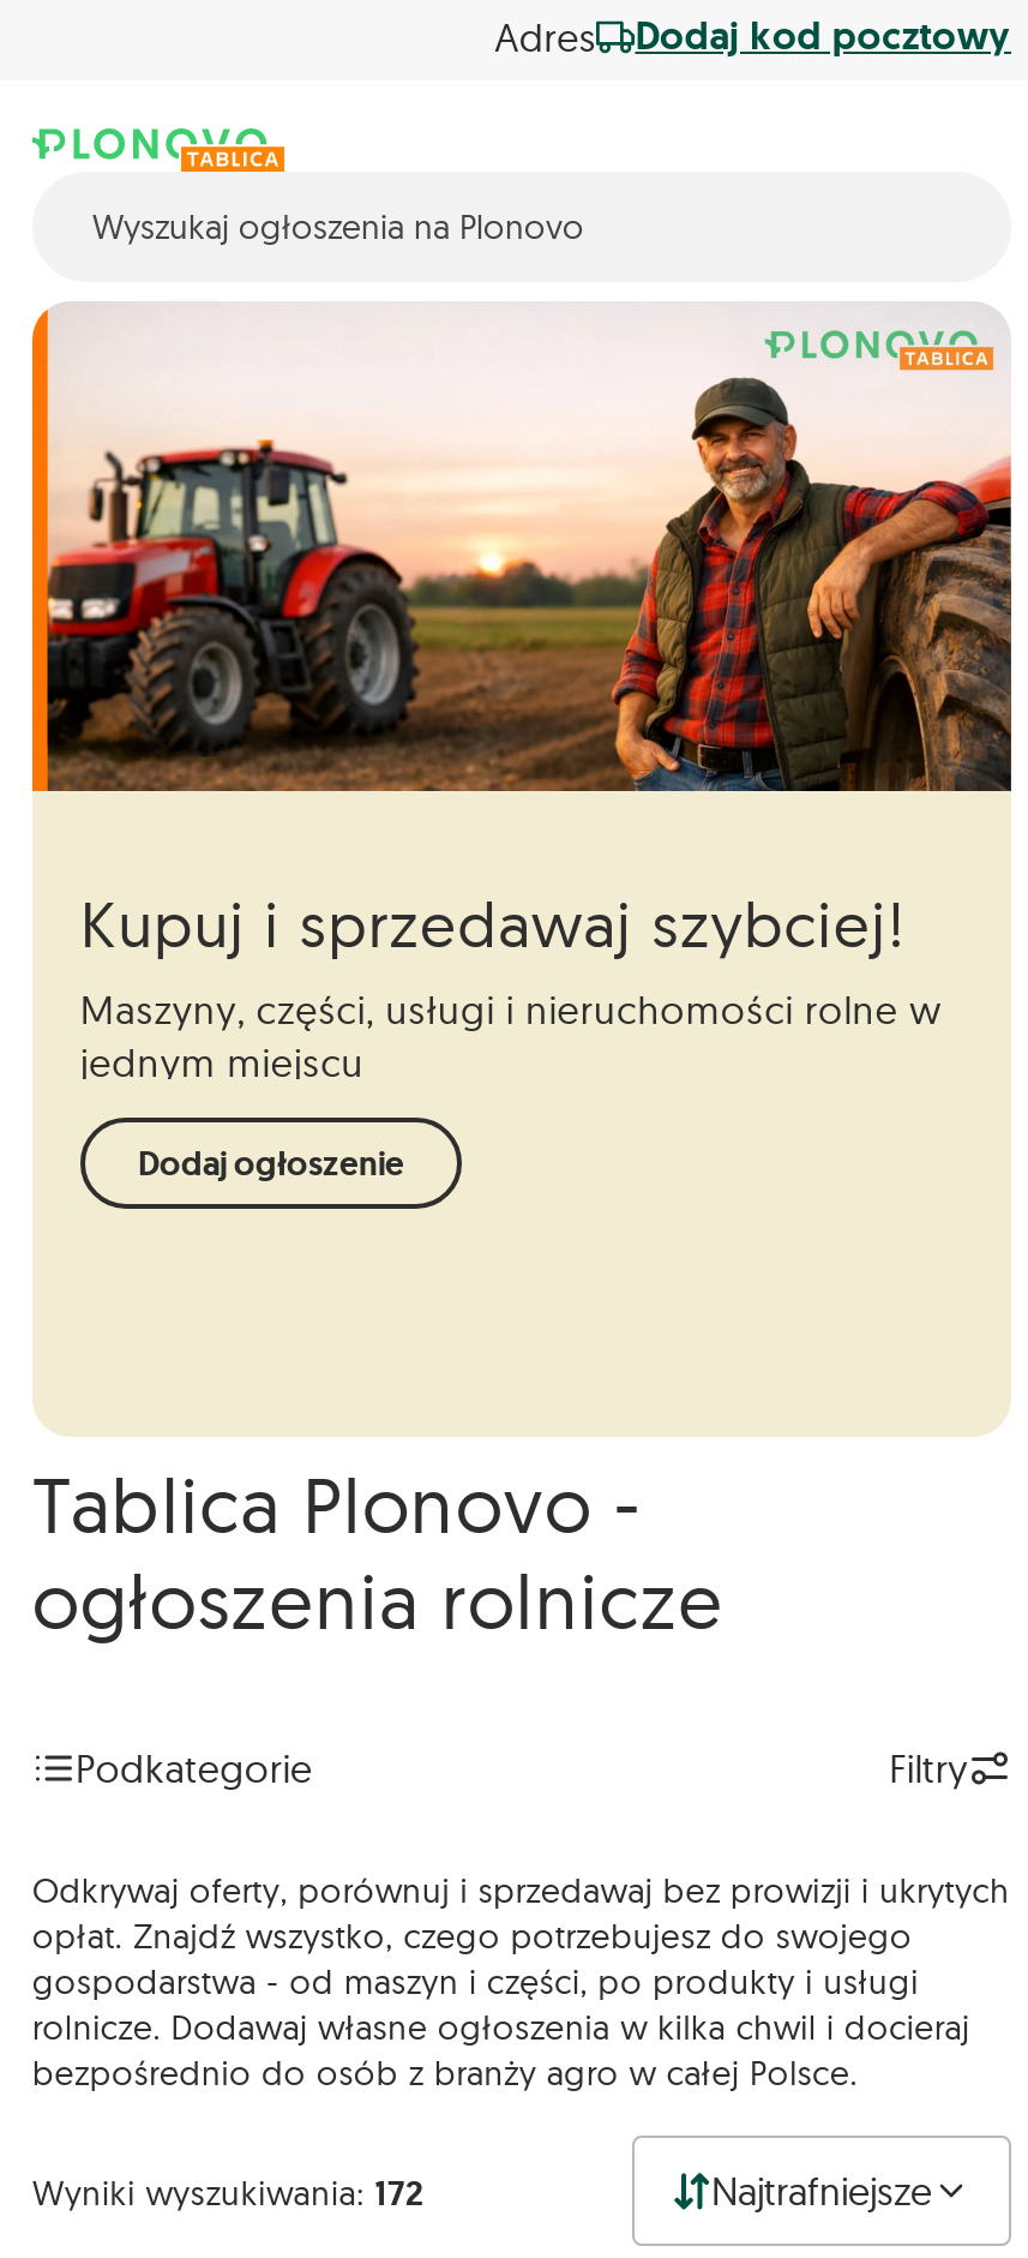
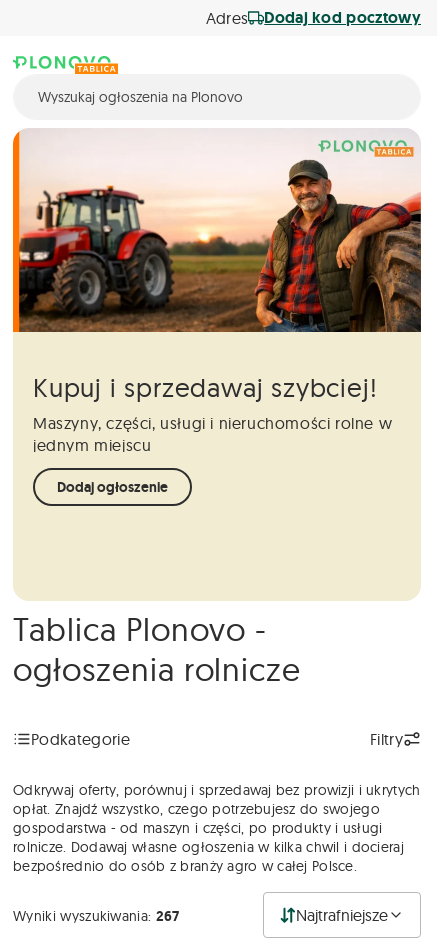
- Wyniki wyszukiwania: 172
+ Wyniki wyszukiwania: 267
